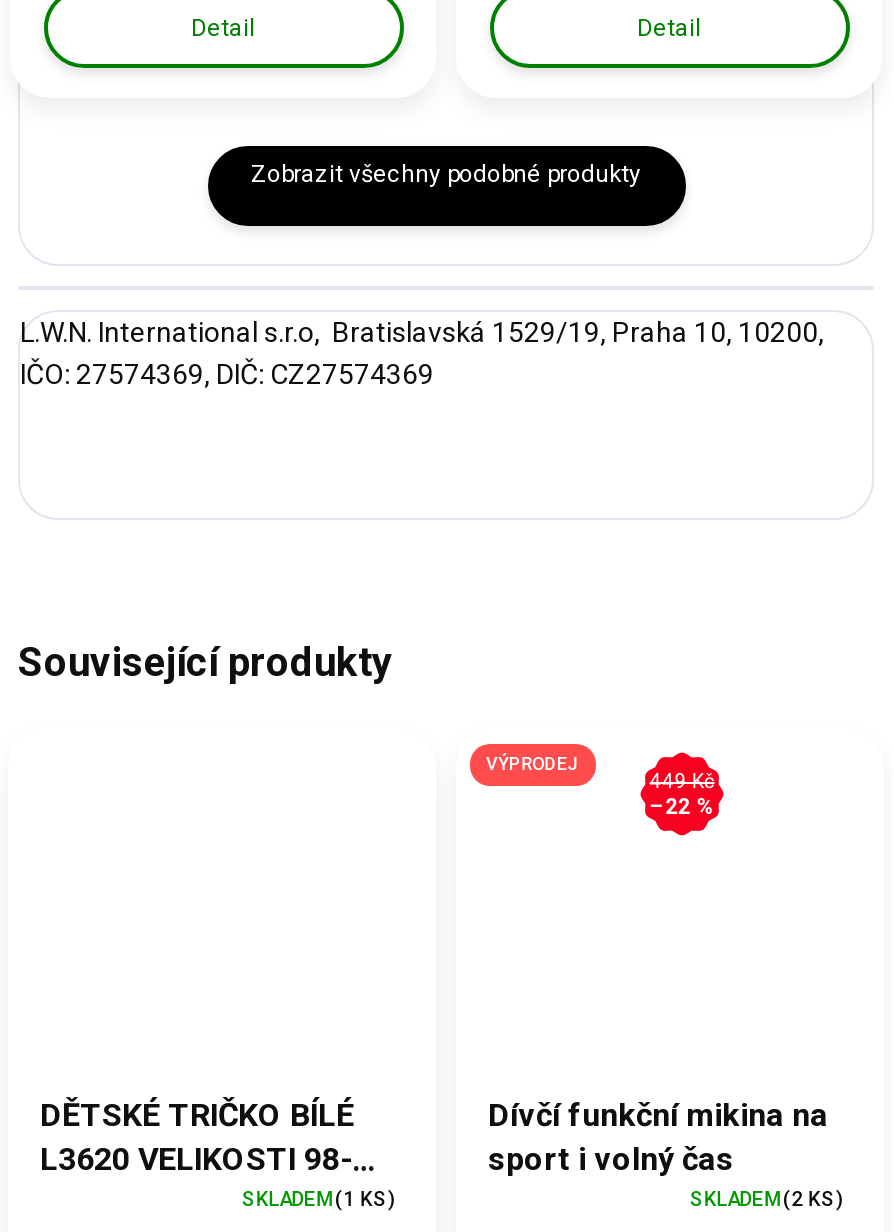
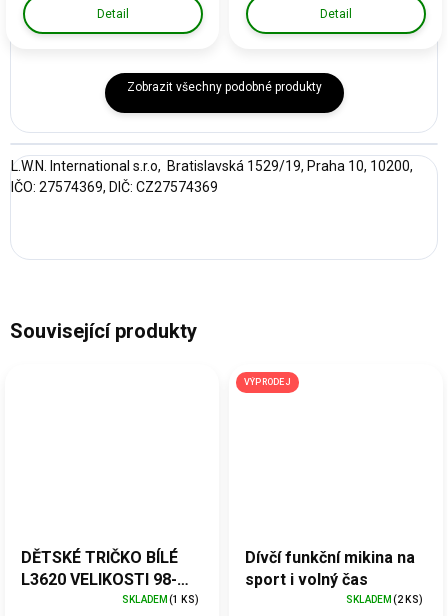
- 449 Kč
- –22 %
